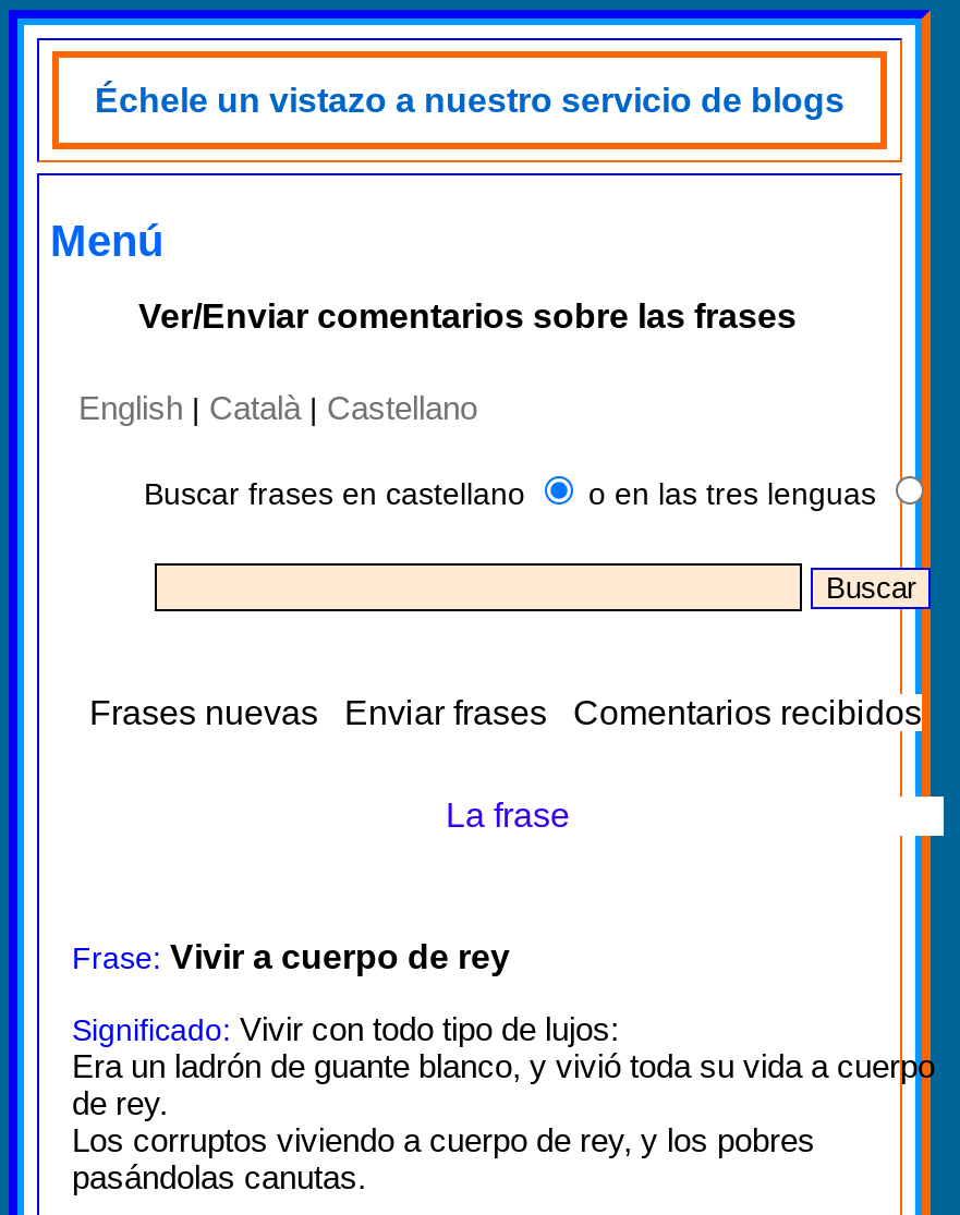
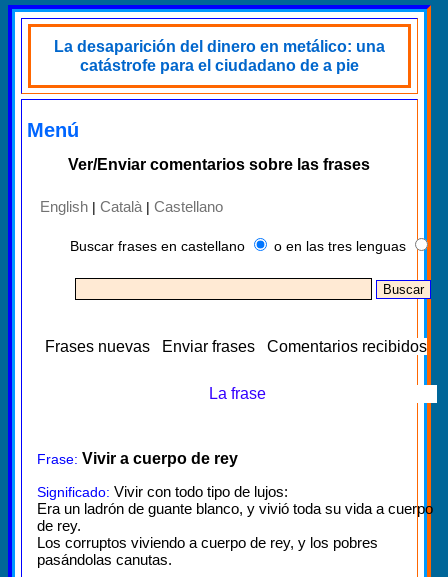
- Échele un vistazo a nuestro servicio de blogs
+ La desaparición del dinero en metálico: una
+ catástrofe para el ciudadano de a pie
